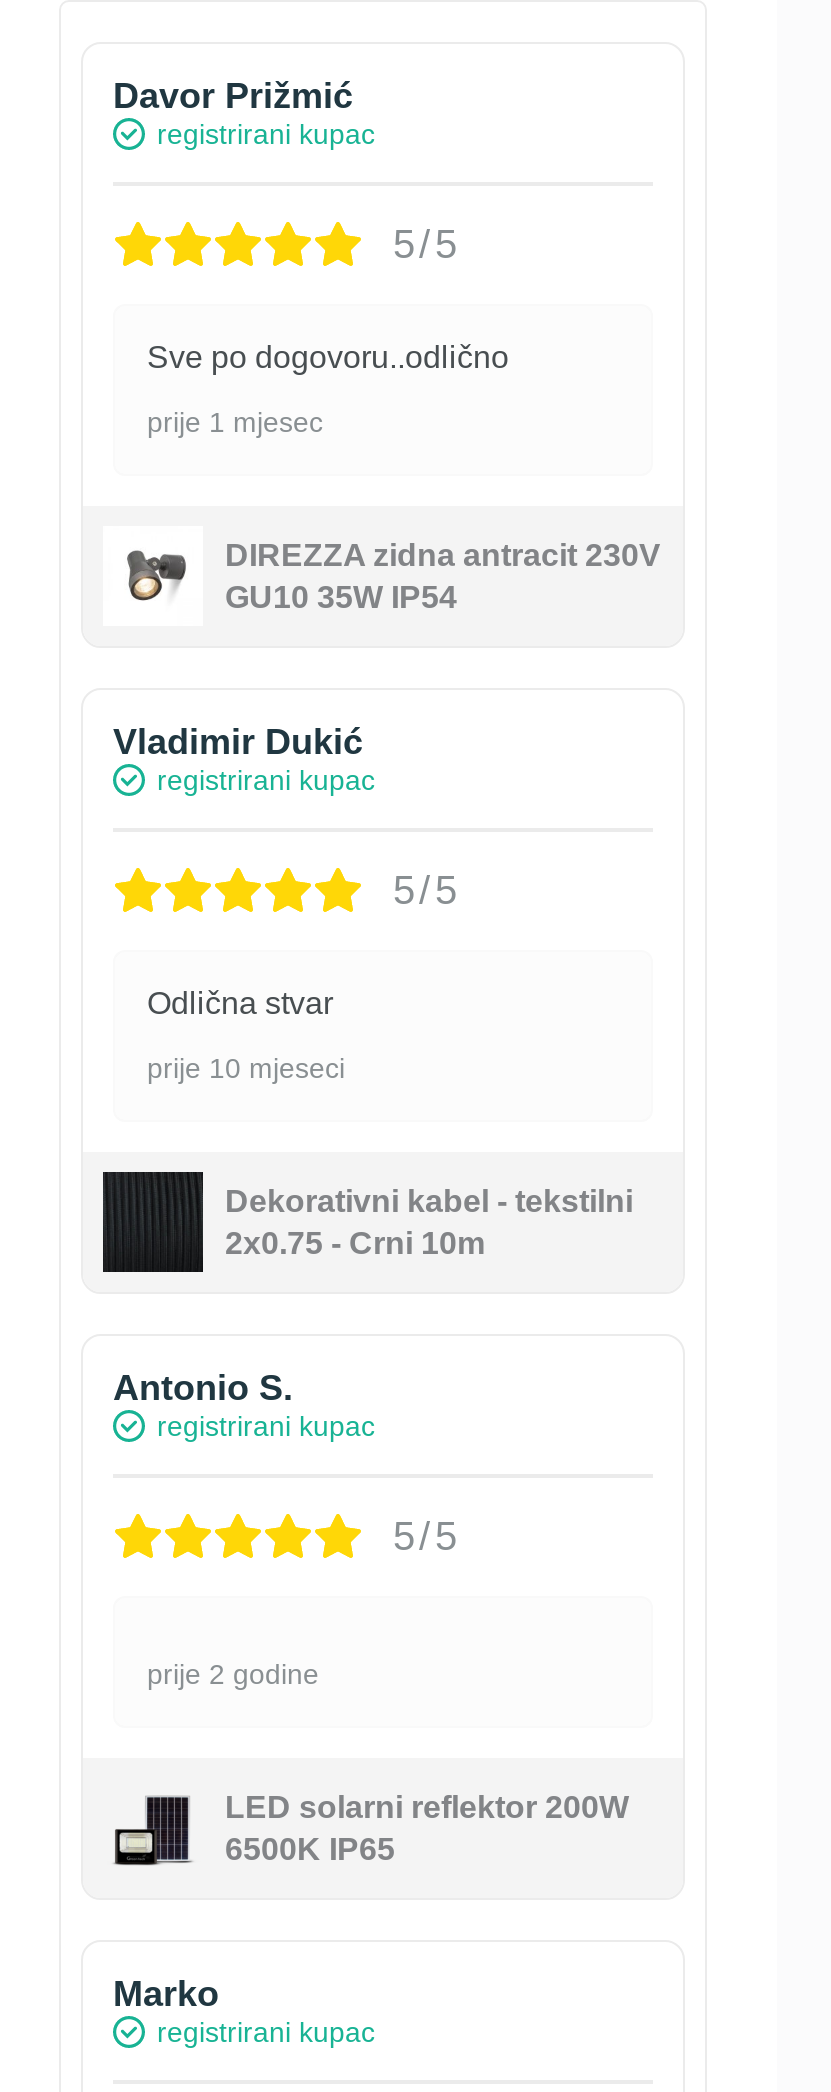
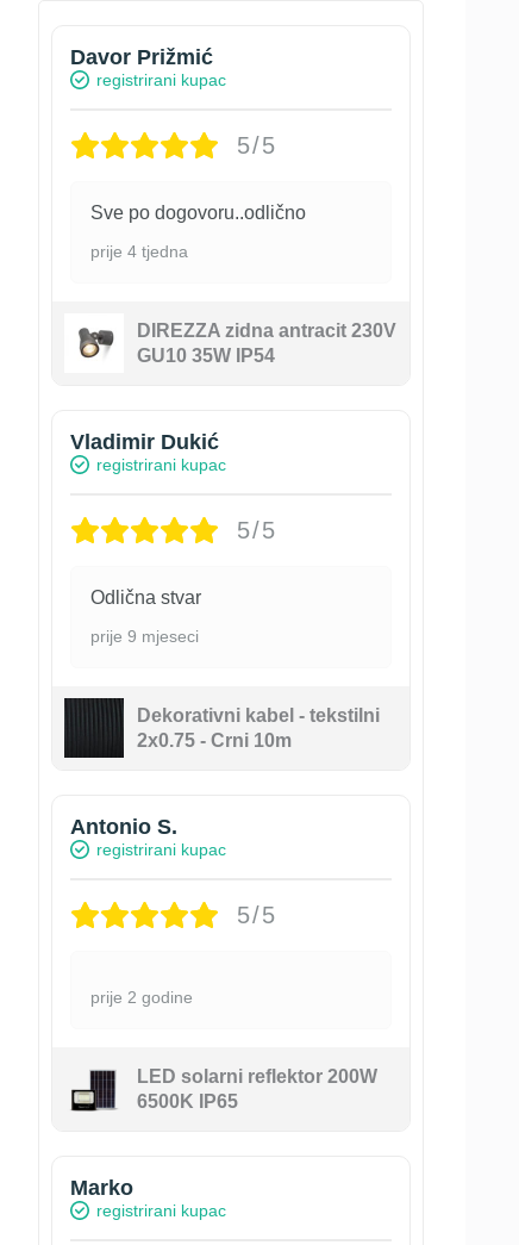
- prije 1 mjesec
+ prije 4 tjedna

- prije 10 mjeseci
+ prije 9 mjeseci
